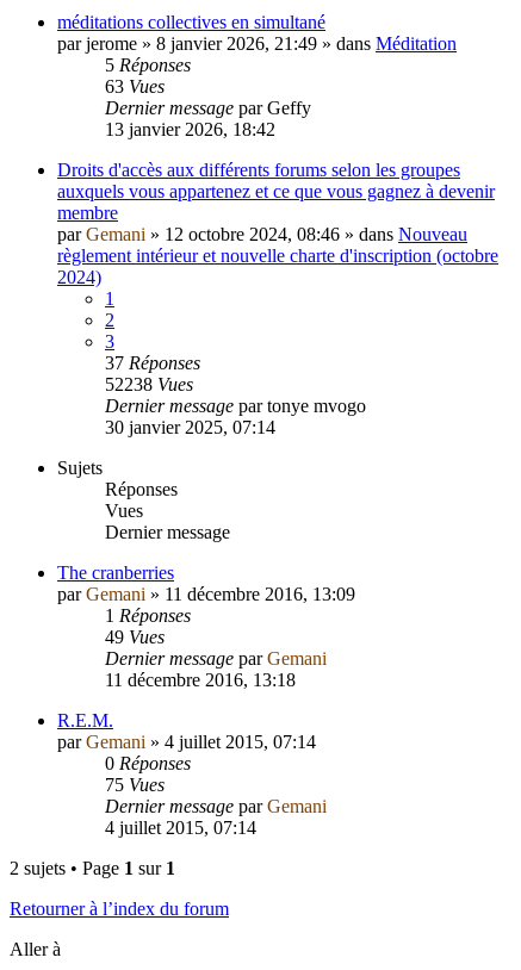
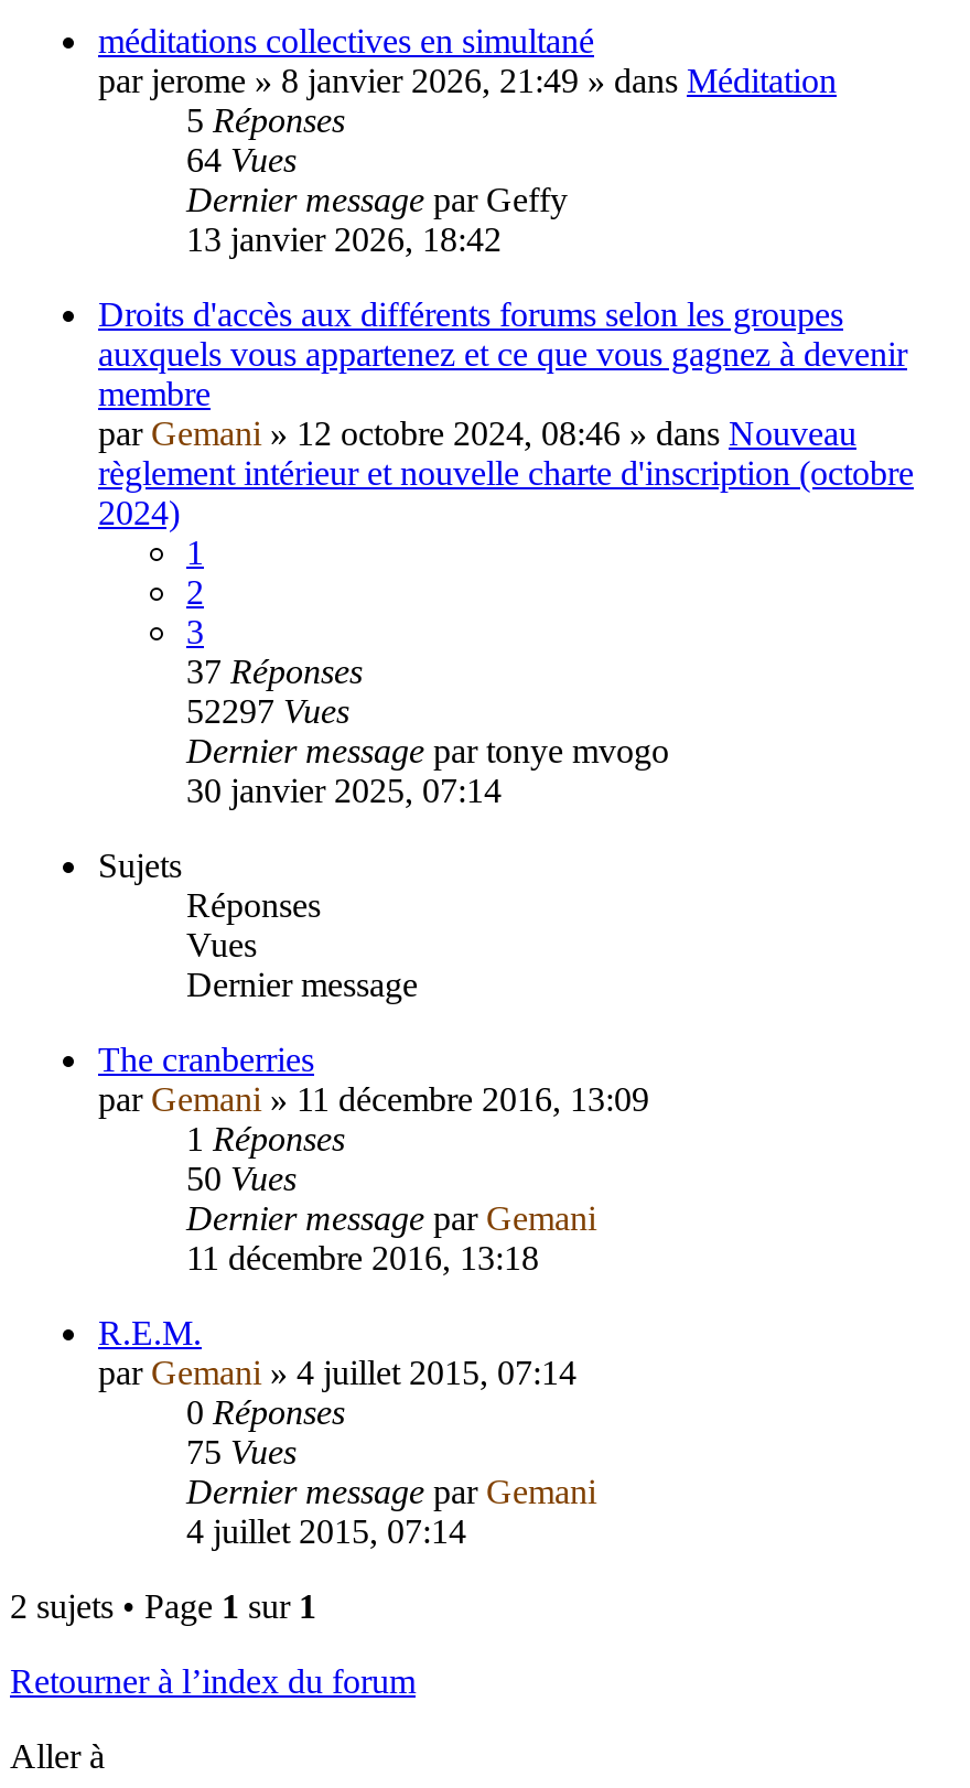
- 63 Vues
+ 64 Vues

- 52238 Vues
+ 52297 Vues

- 49 Vues
+ 50 Vues
